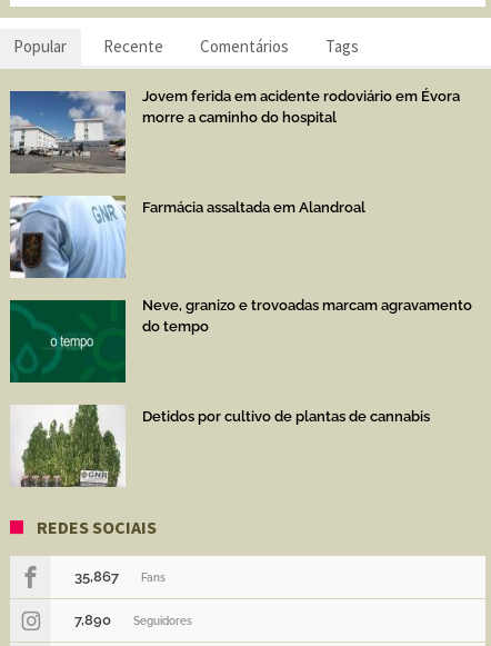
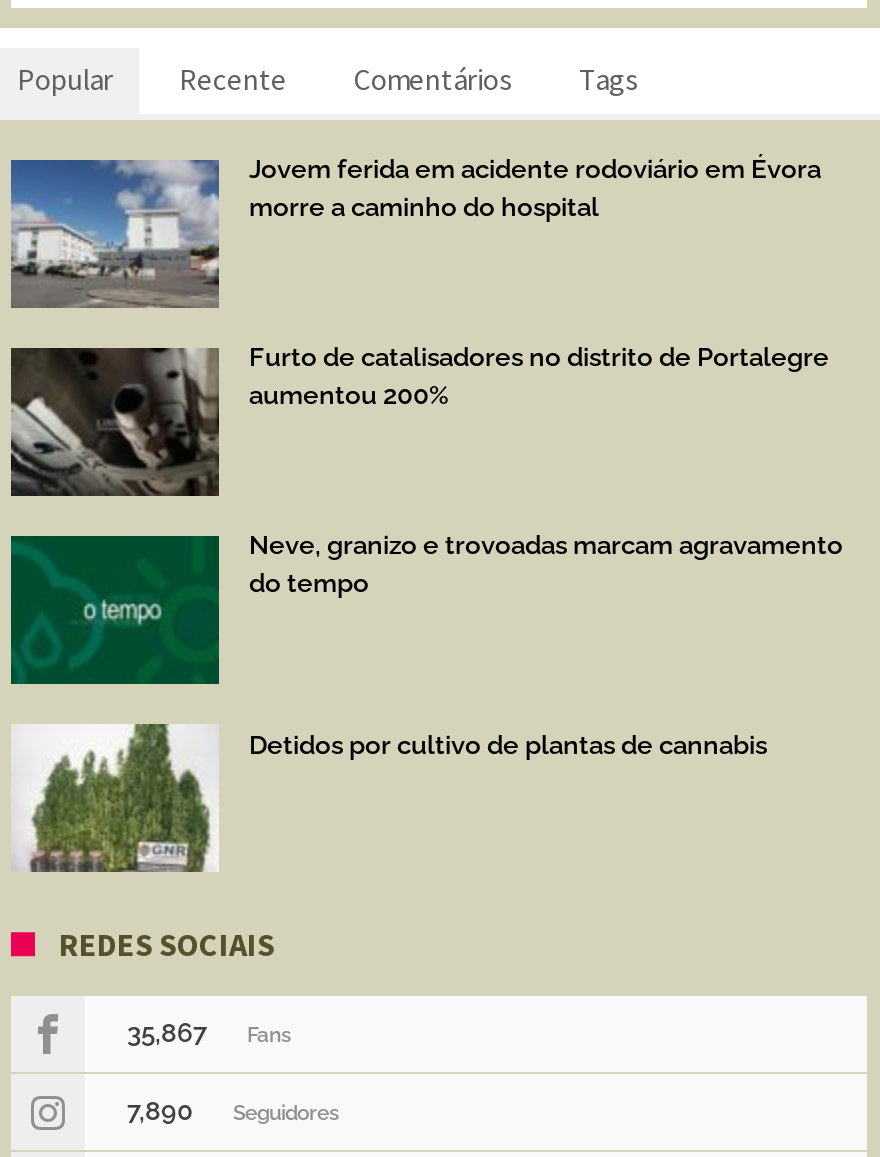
- [image]
- Farmácia assaltada em Alandroal
+ [image]
+ Furto de catalisadores no distrito de Portalegre
+ aumentou 200%
